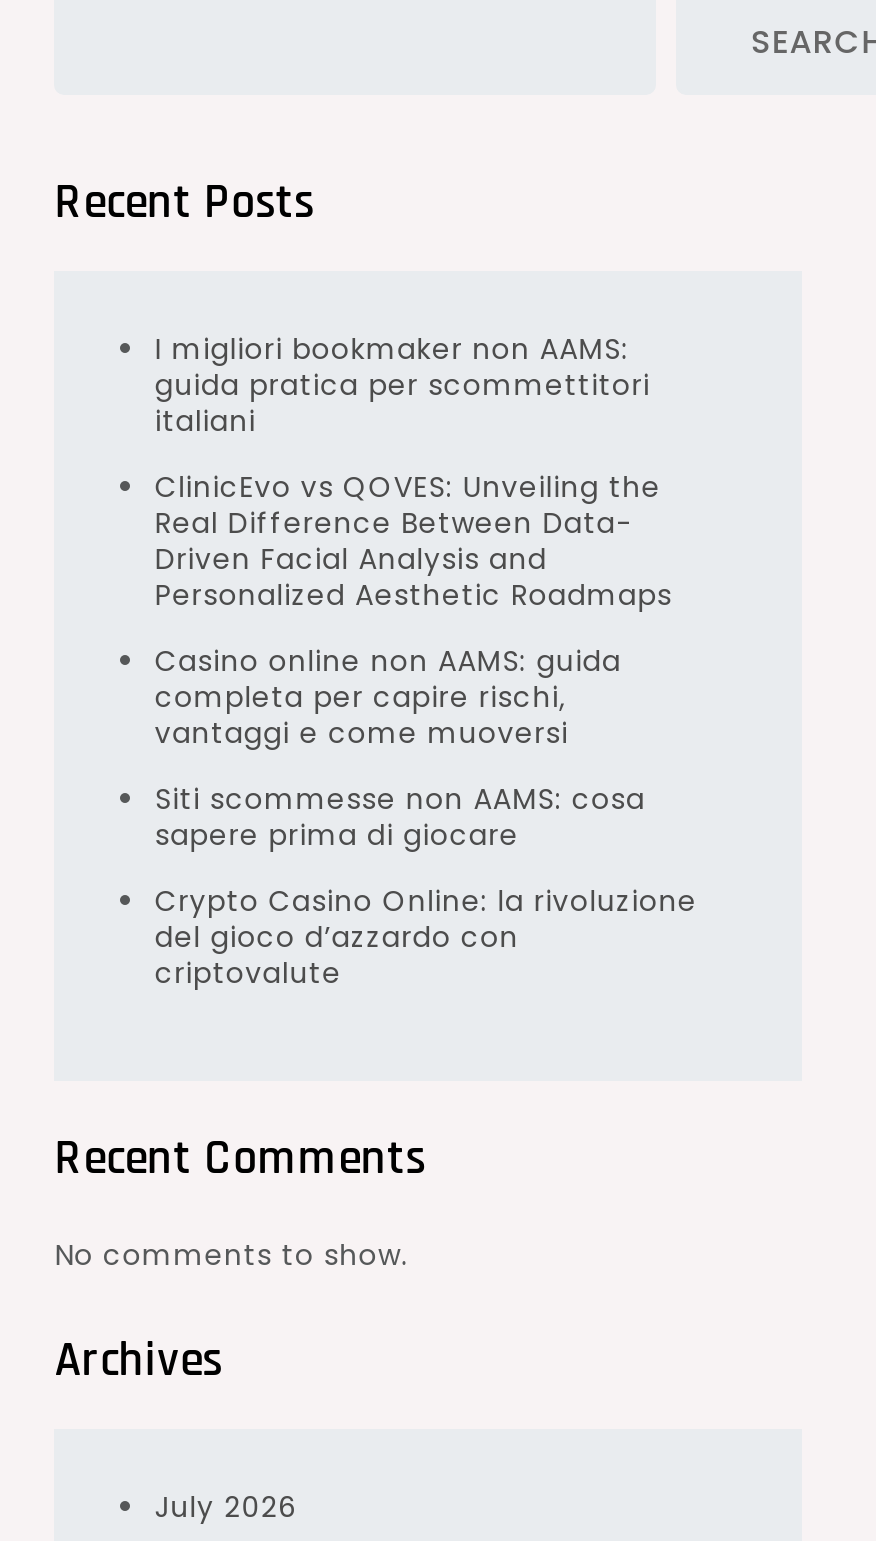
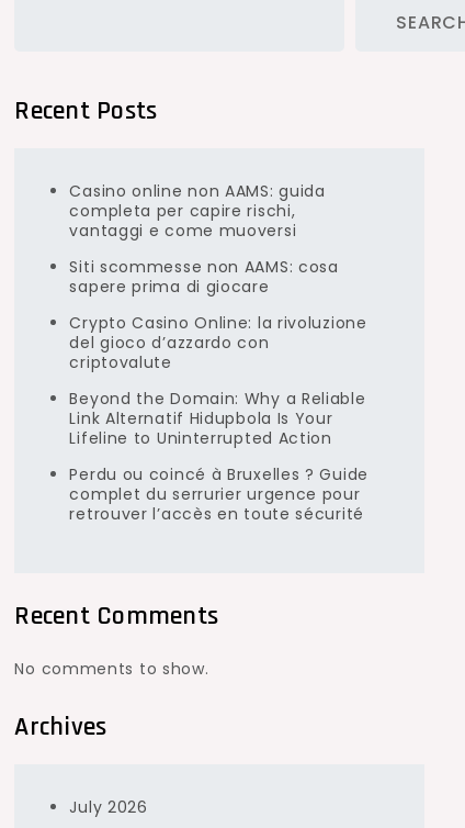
- I migliori bookmaker non AAMS:
- guida pratica per scommettitori
- italiani
- ClinicEvo vs QOVES: Unveiling the
- Real Difference Between Data-
- Driven Facial Analysis and
- Personalized Aesthetic Roadmaps

moved up: Casino online non AAMS: guida | completa per capire rischi, | vantaggi e come muoversi | Siti scommesse non AAMS: cosa | sapere prima di giocare | Crypto Casino Online: la rivoluzione | del gioco d’azzardo con | criptovalute

+ Beyond the Domain: Why a Reliable
+ Link Alternatif Hidupbola Is Your
+ Lifeline to Uninterrupted Action
+ Perdu ou coincé à Bruxelles ? Guide
+ complet du serrurier urgence pour
+ retrouver l’accès en toute sécurité
